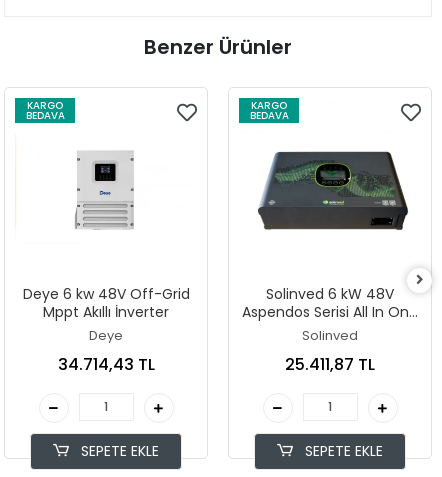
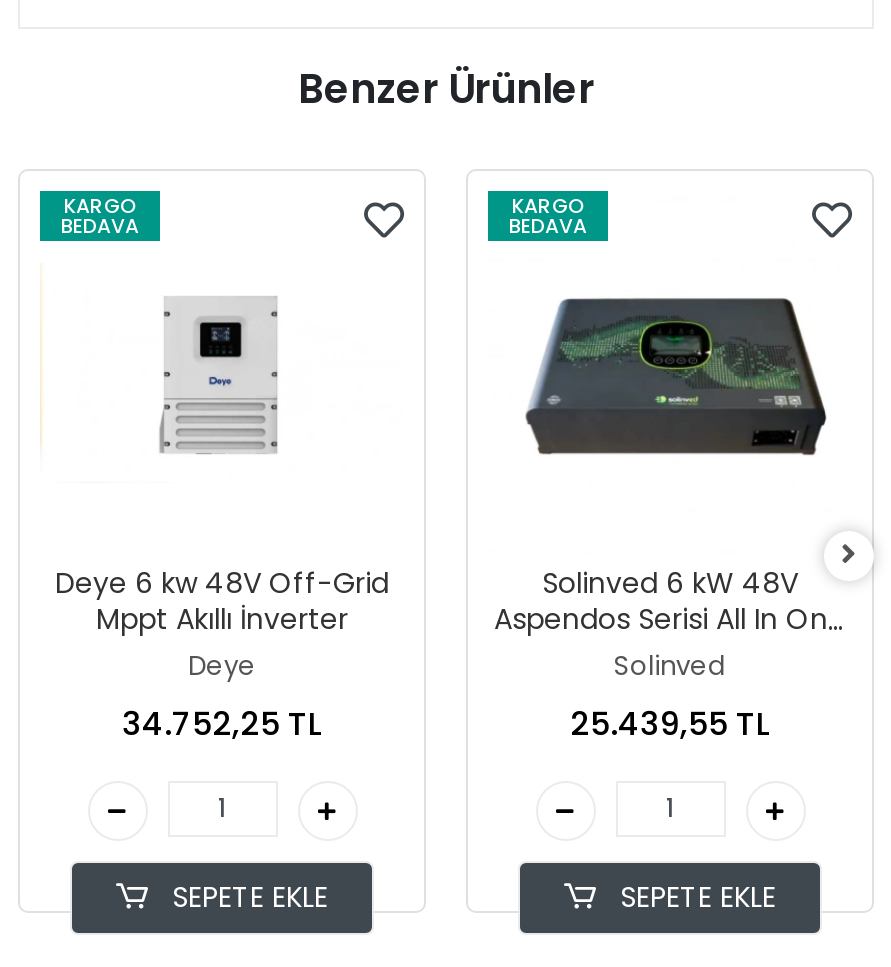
- 34.714,43 TL
+ 34.752,25 TL

- 25.411,87 TL
+ 25.439,55 TL
